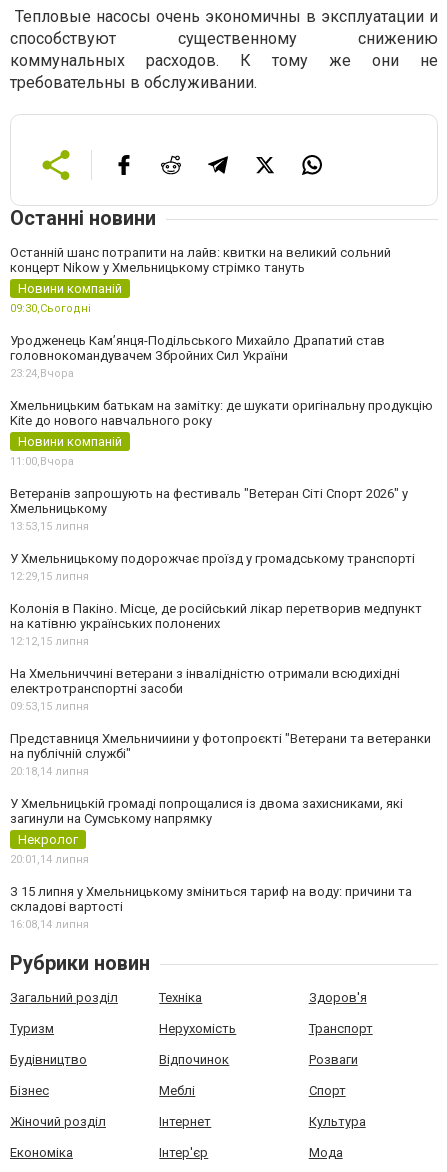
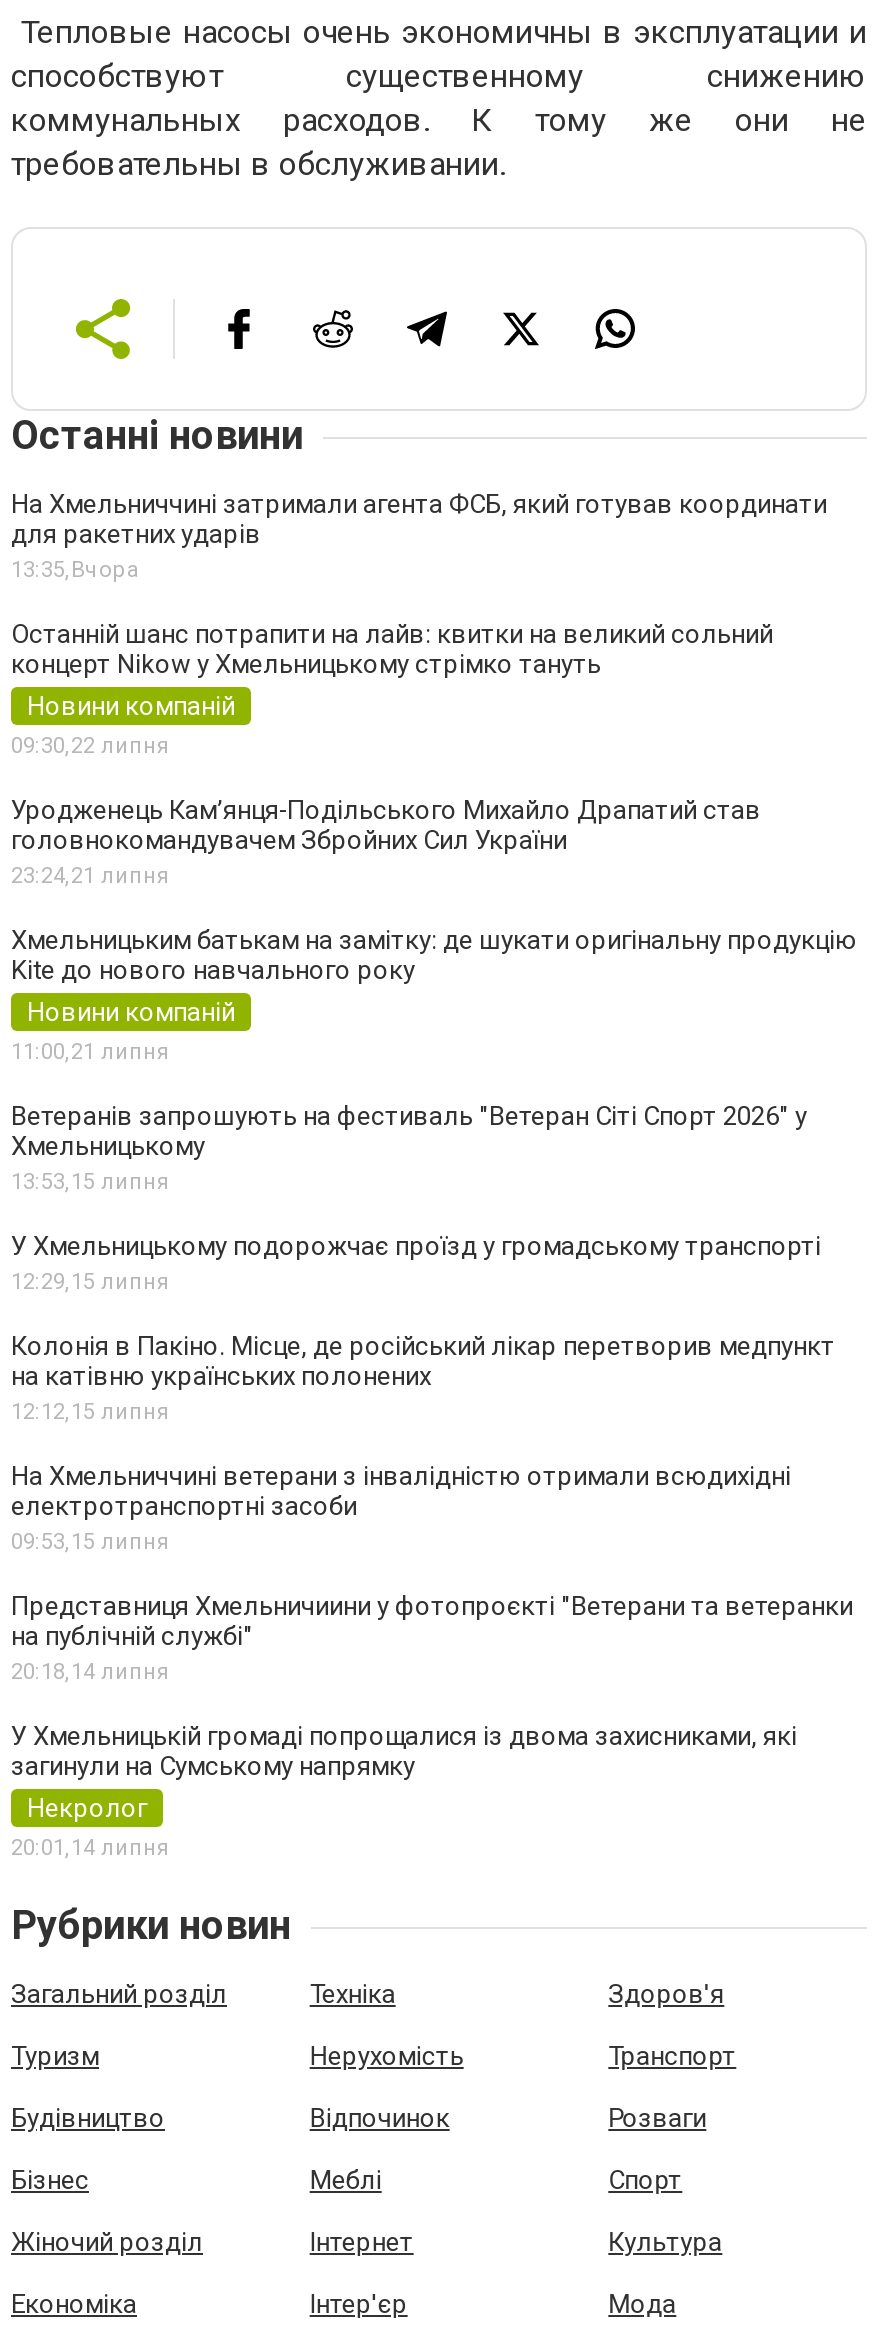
+ На Хмельниччині затримали агента ФСБ, який готував координати
+ для ракетних ударів
+ 13:35, Вчора

moved down: Останній шанс потрапити на лайв: квитки на великий сольний | концерт Nikow у Хмельницькому стрімко тануть | Новини компаній

- 09:30,Сьогодні
+ 09:30,22 липня

moved down: Уродженець Кам’янця-Подільського Михайло Драпатий став | головнокомандувачем Збройних Сил України

- 23:24,Вчора
+ 23:24,21 липня

moved down: Хмельницьким батькам на замітку: де шукати оригінальну продукцію | Kite до нового навчального року | Новини компаній

- 11:00,Вчора
+ 11:00,21 липня

moved down: Ветеранів запрошують на фестиваль "Ветеран Сіті Спорт 2026" у | Хмельницькому | 13:53, 15 липня | ... | Некролог | 20:01, 14 липня

- З 15 липня у Хмельницькому зміниться тариф на воду: причини та
- складові вартості
- 16:08,14 липня
